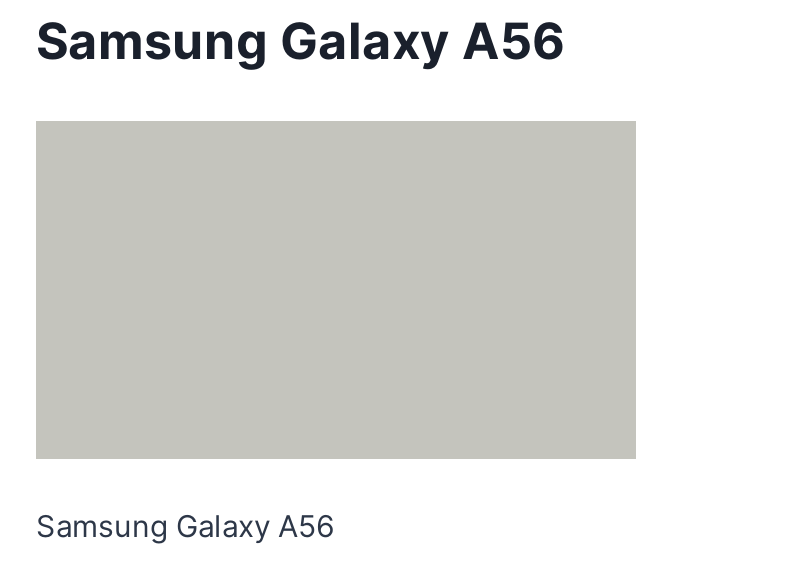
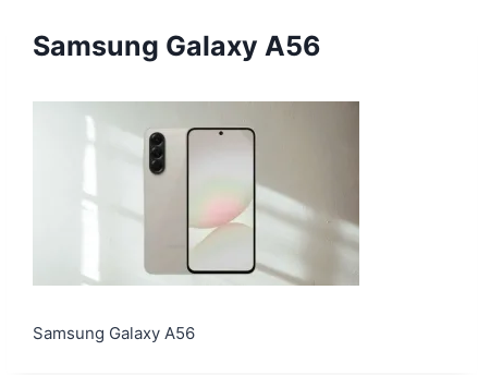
+ [image]
